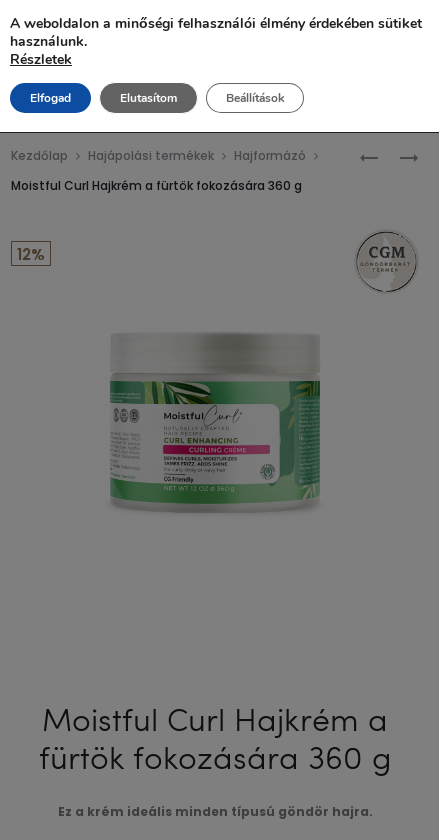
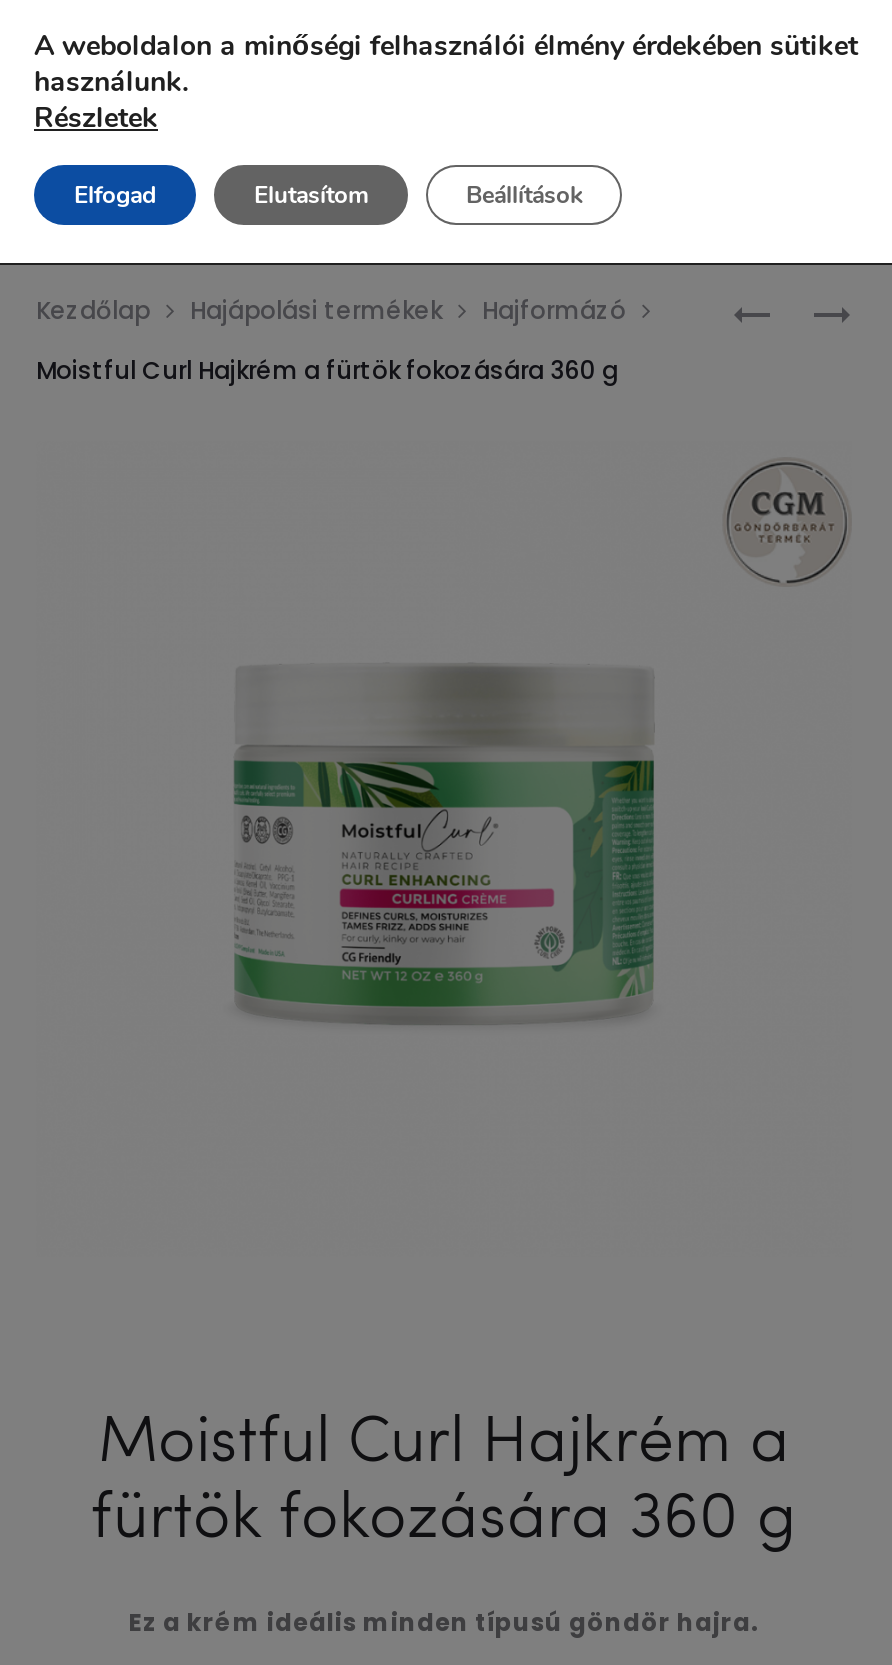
- 12%
